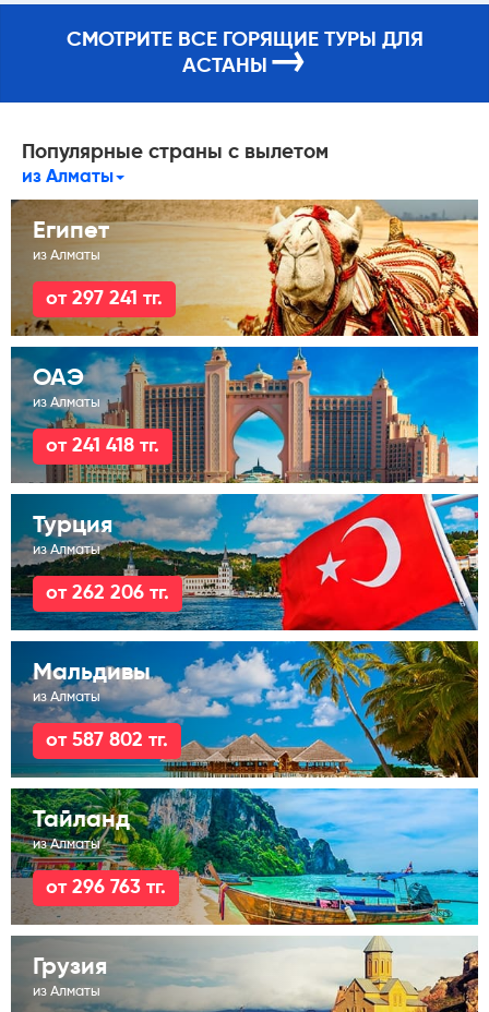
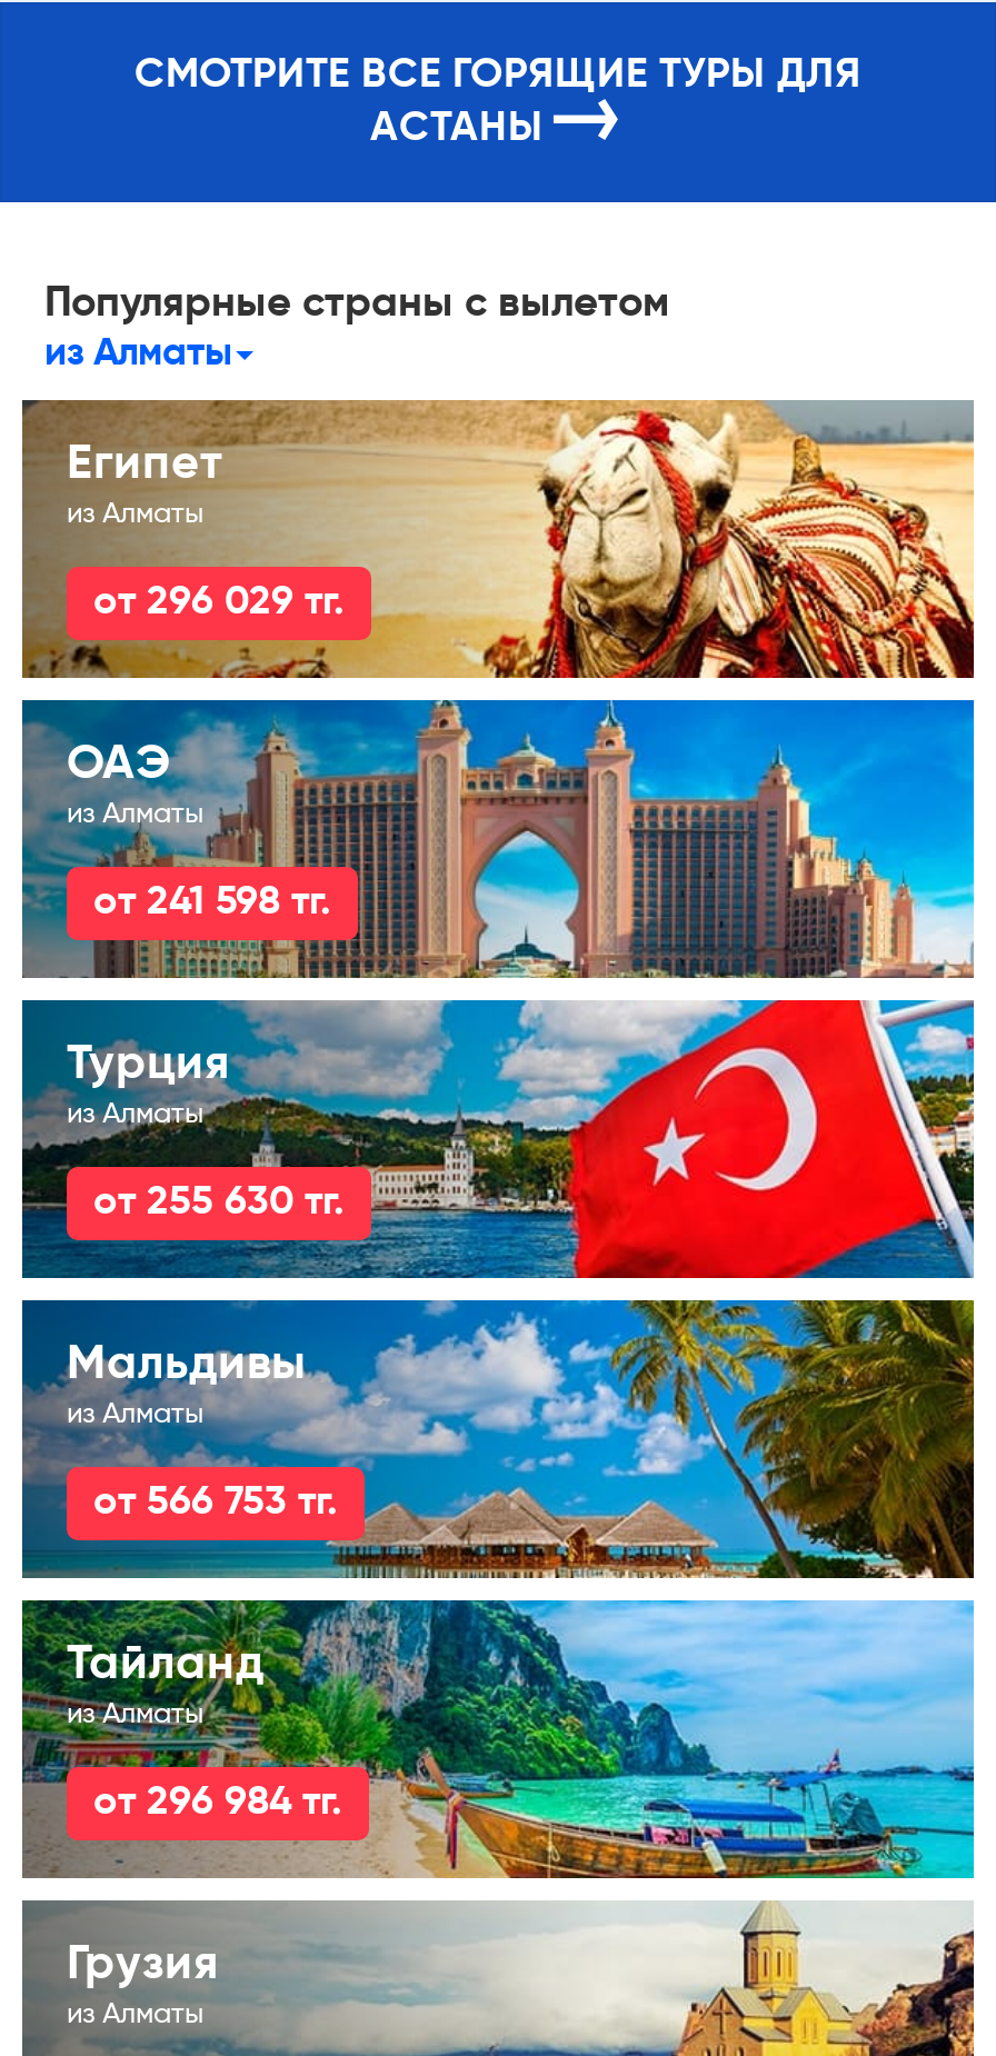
- от 297 241 тг.
+ от 296 029 тг.

- от 241 418 тг.
+ от 241 598 тг.

- от 262 206 тг.
+ от 255 630 тг.

- от 587 802 тг.
+ от 566 753 тг.

- от 296 763 тг.
+ от 296 984 тг.
